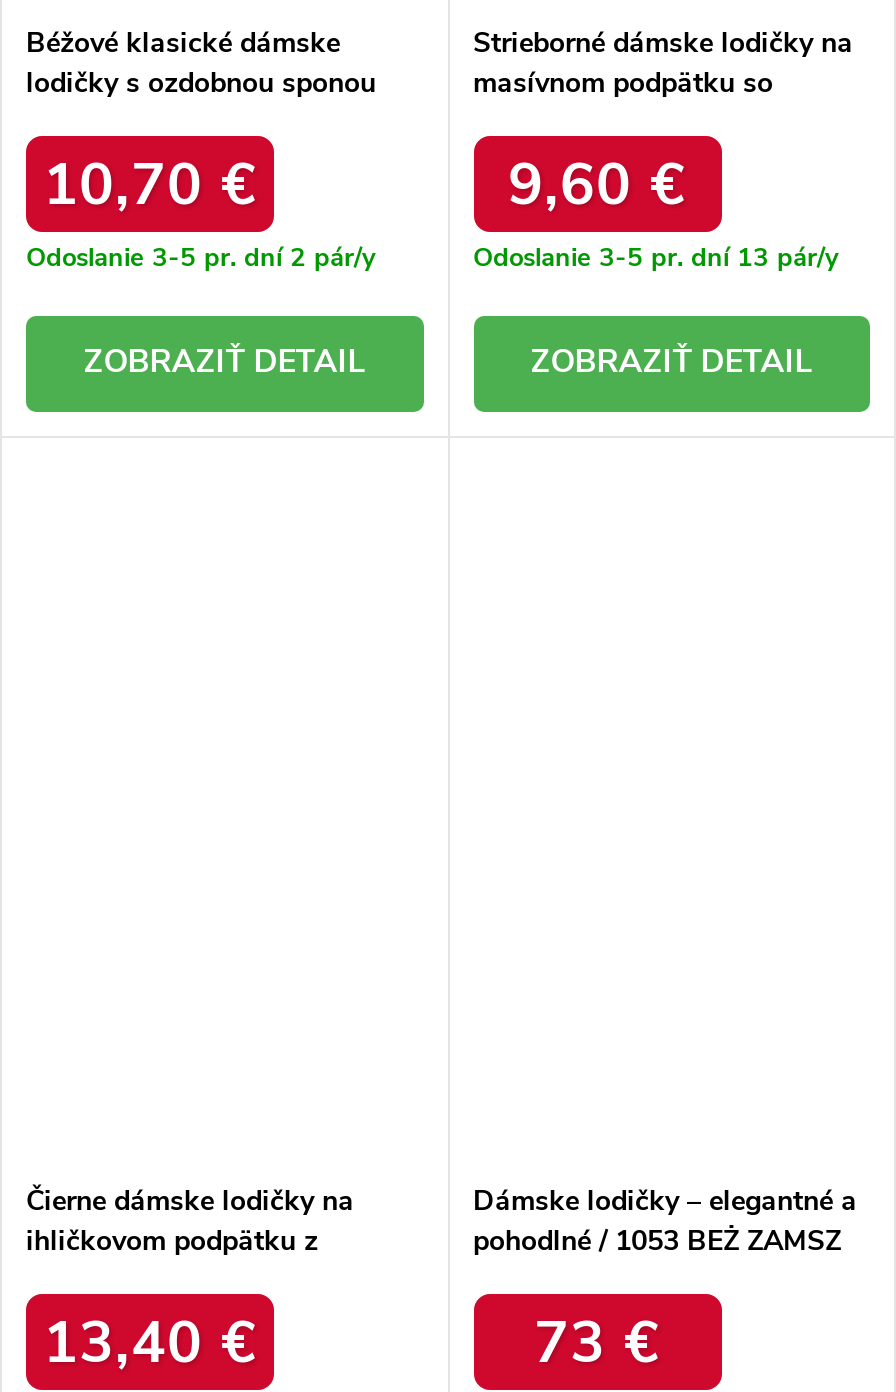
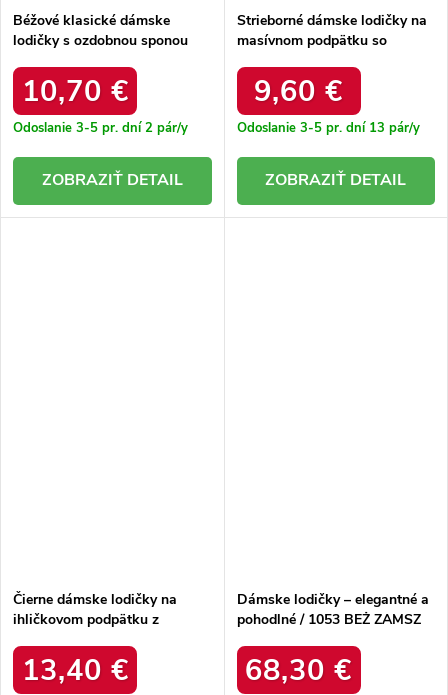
- 73 €
+ 68,30 €
